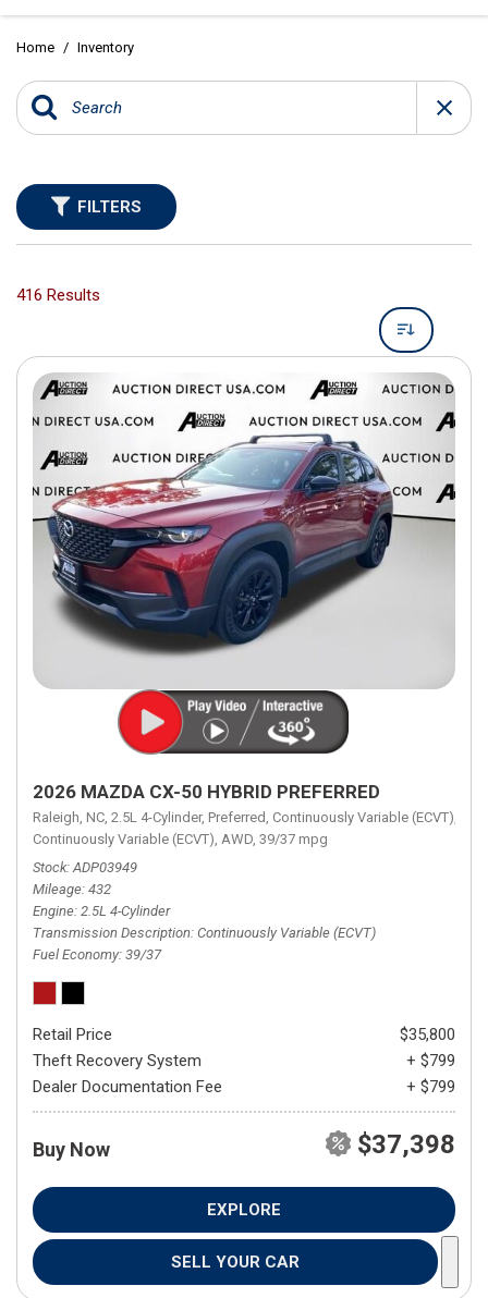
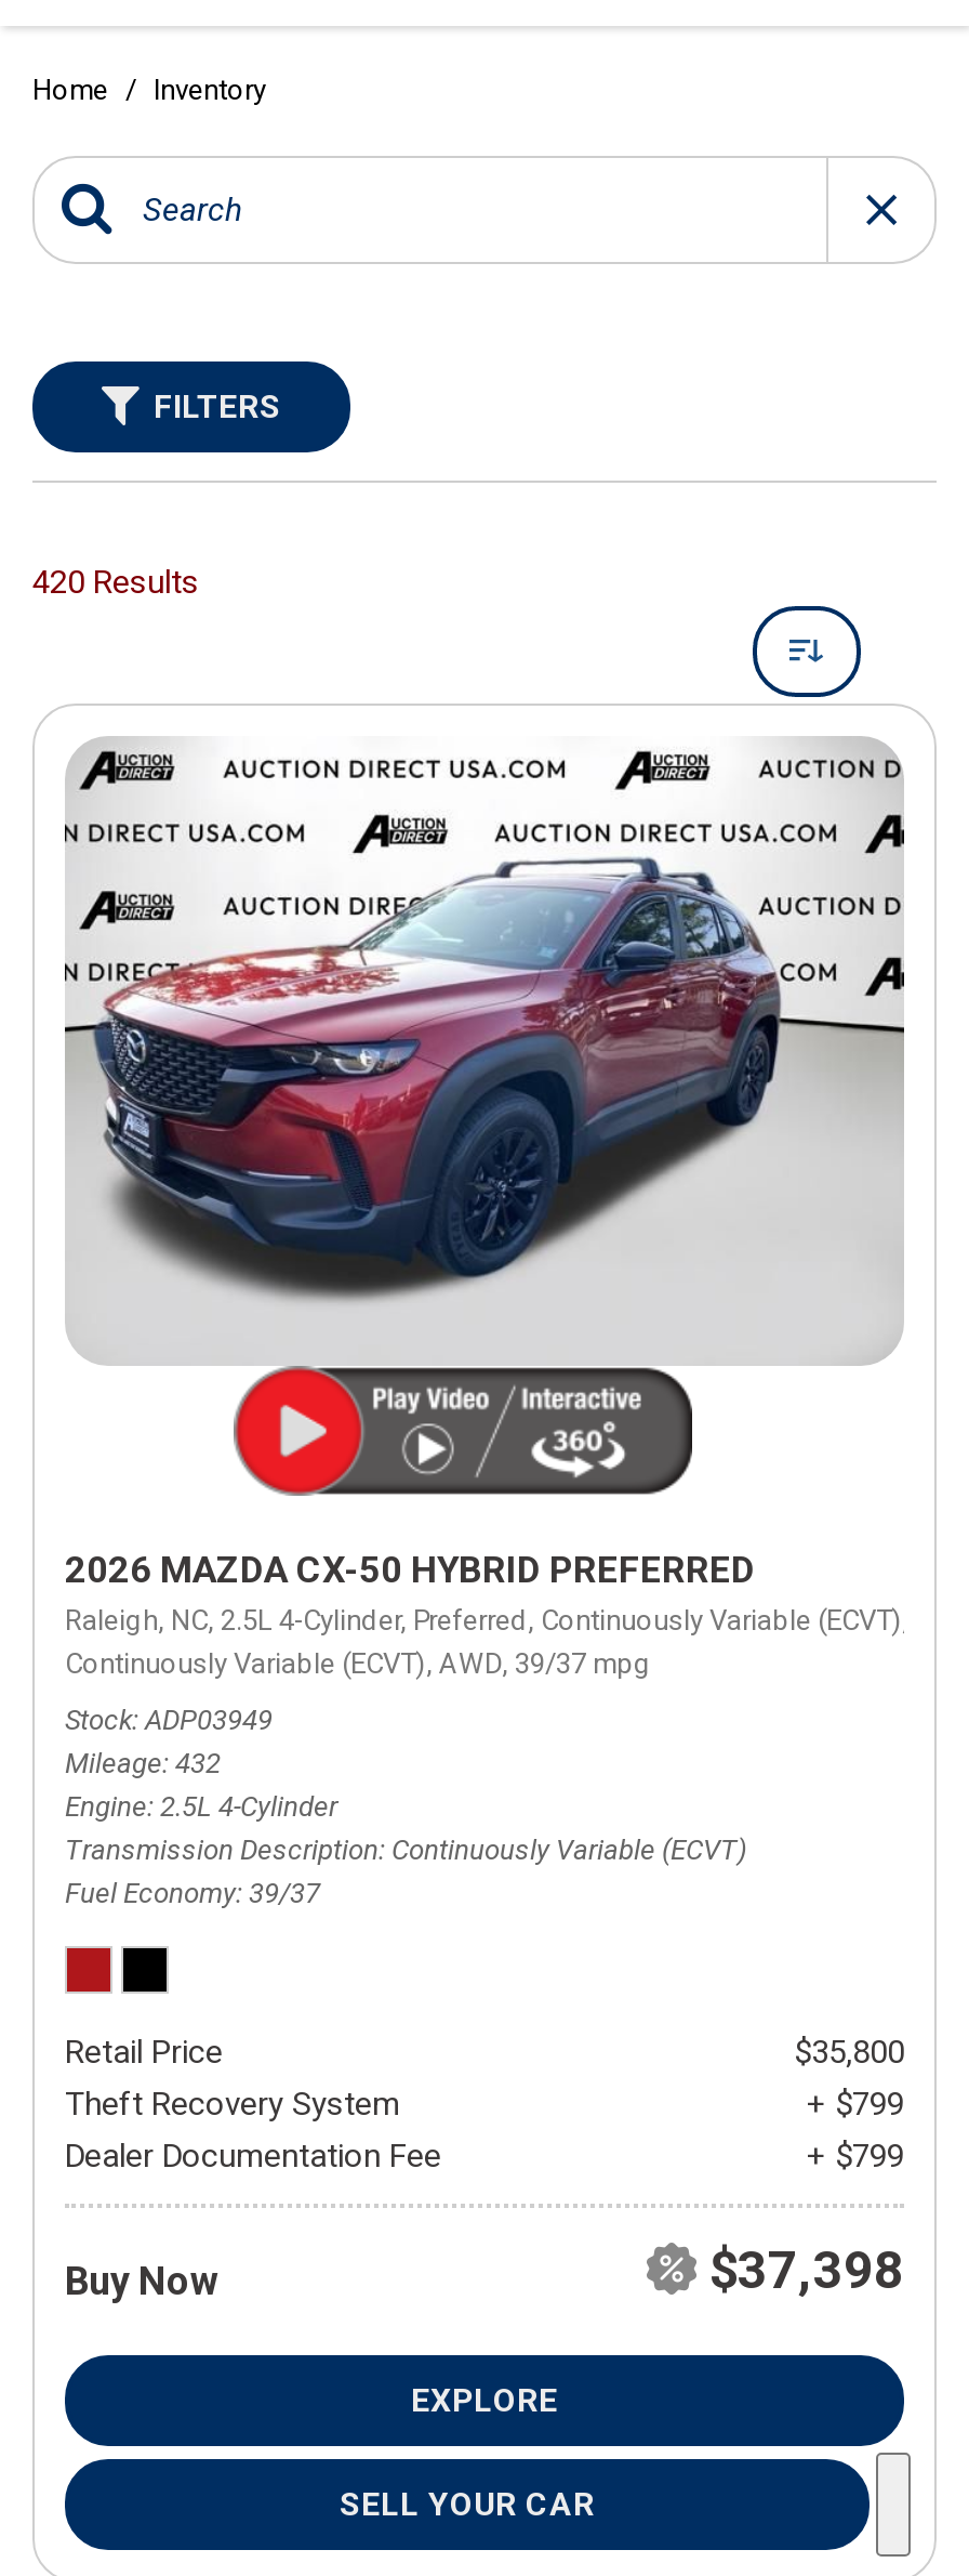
- 416 Results
+ 420 Results
